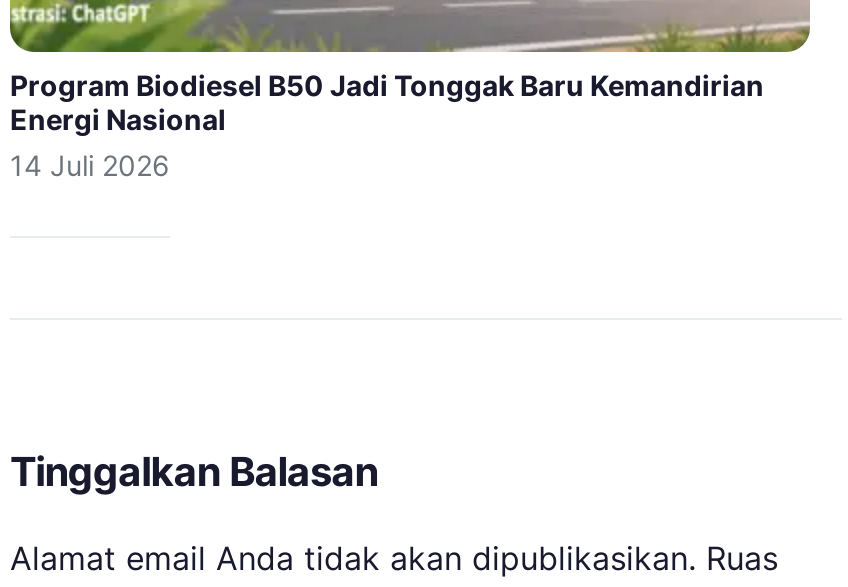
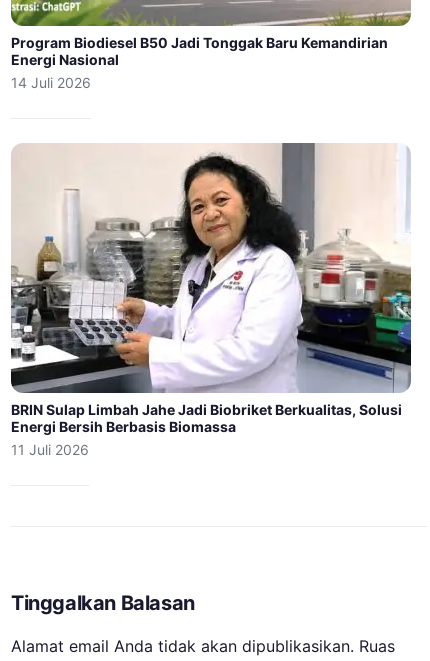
+ [image]
+ BRIN Sulap Limbah Jahe Jadi Biobriket Berkualitas, Solusi
+ Energi Bersih Berbasis Biomassa
+ 11 Juli 2026
